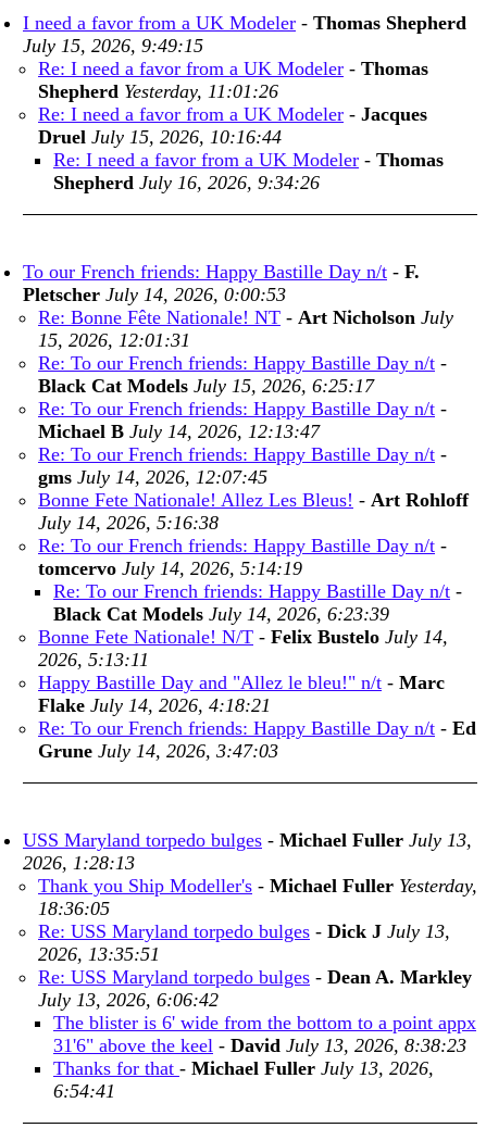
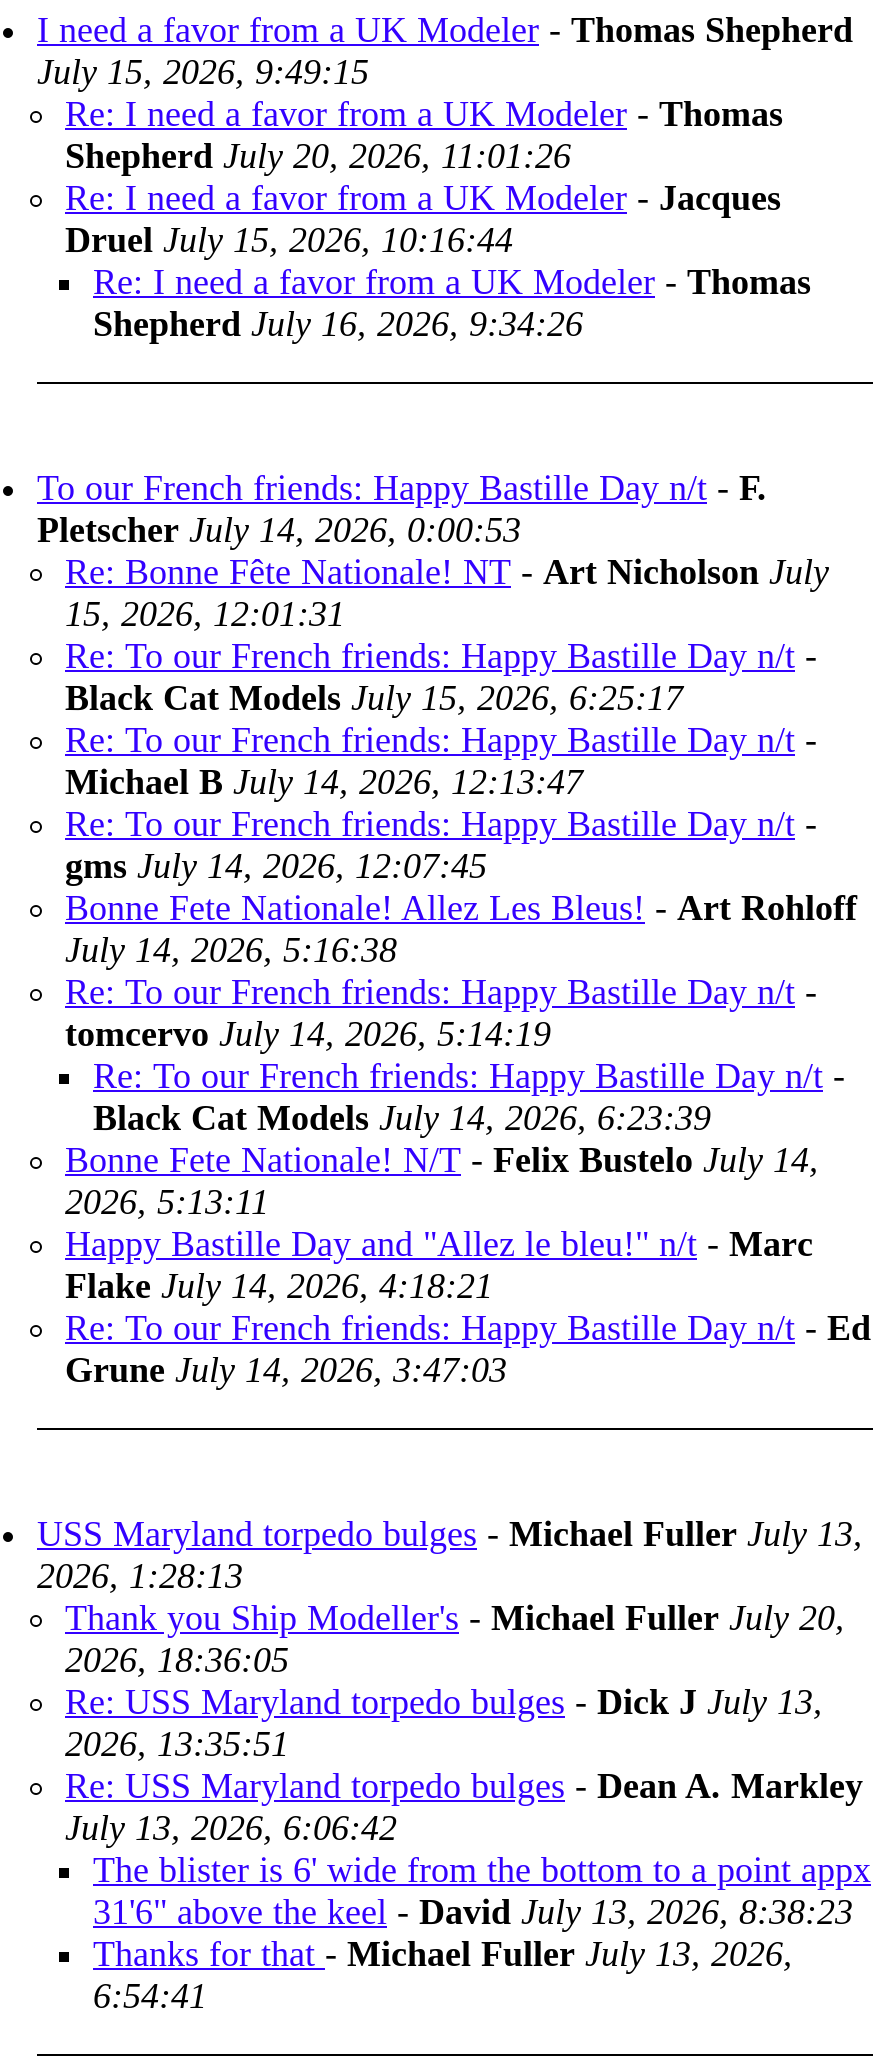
- Shepherd Yesterday, 11:01:26
+ Shepherd July 20, 2026, 11:01:26

- Thank you Ship Modeller's - Michael Fuller Yesterday,
- 18:36:05
+ Thank you Ship Modeller's - Michael Fuller July 20,
+ 2026, 18:36:05
